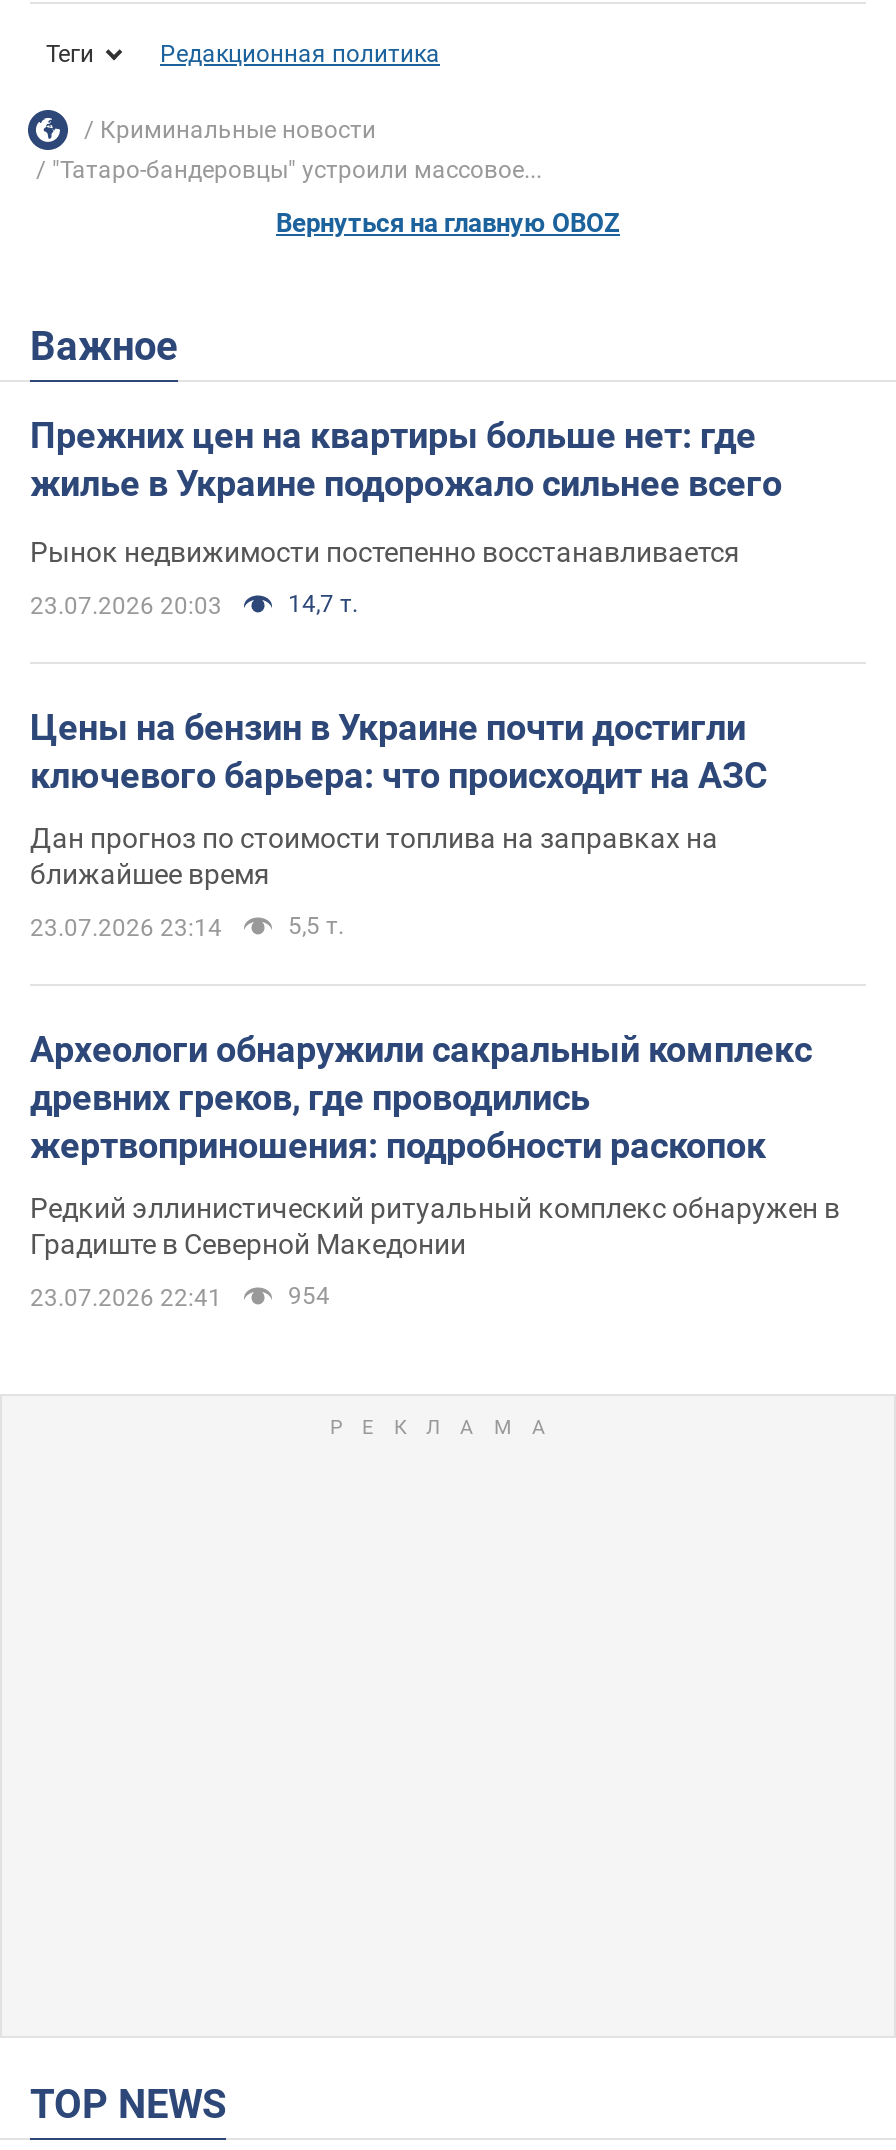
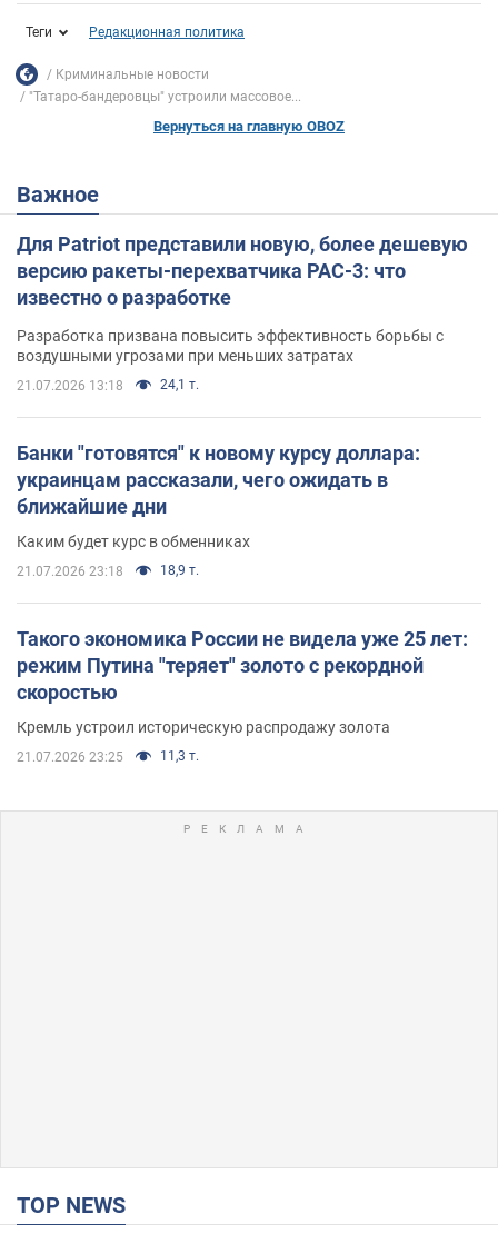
- Прежних цен на квартиры больше нет: где
- жилье в Украине подорожало сильнее всего
+ Для Patriot представили новую, более дешевую
+ версию ракеты-перехватчика PAC-3: что
+ известно о разработке

- Рынок недвижимости постепенно восстанавливается
+ Разработка призвана повысить эффективность борьбы с
+ воздушными угрозами при меньших затратах

- 23.07.2026 20:03
- 14,7 т.
+ 21.07.2026 13:18
+ 24,1 т.

- Цены на бензин в Украине почти достигли
- ключевого барьера: что происходит на АЗС
+ Банки "готовятся" к новому курсу доллара:
+ украинцам рассказали, чего ожидать в
+ ближайшие дни

- Дан прогноз по стоимости топлива на заправках на
- ближайшее время
+ Каким будет курс в обменниках

- 23.07.2026 23:14
- 5,5 т.
+ 21.07.2026 23:18
+ 18,9 т.

- Археологи обнаружили сакральный комплекс
- древних греков, где проводились
- жертвоприношения: подробности раскопок
+ Такого экономика России не видела уже 25 лет:
+ режим Путина "теряет" золото с рекордной
+ скоростью

- Редкий эллинистический ритуальный комплекс обнаружен в
- Градиште в Северной Македонии
+ Кремль устроил историческую распродажу золота

- 23.07.2026 22:41
- 954
+ 21.07.2026 23:25
+ 11,3 т.
